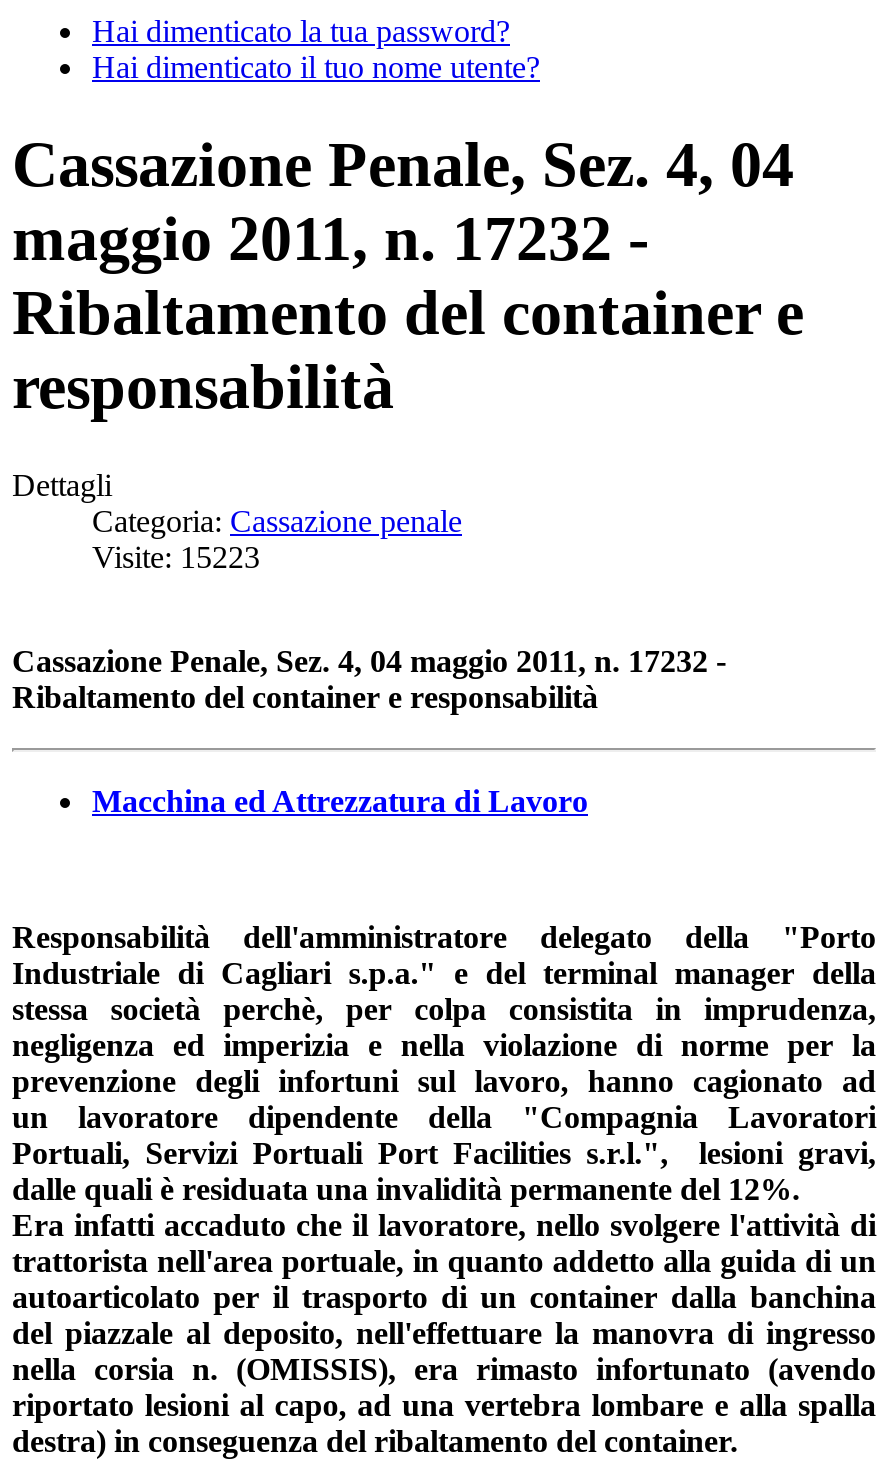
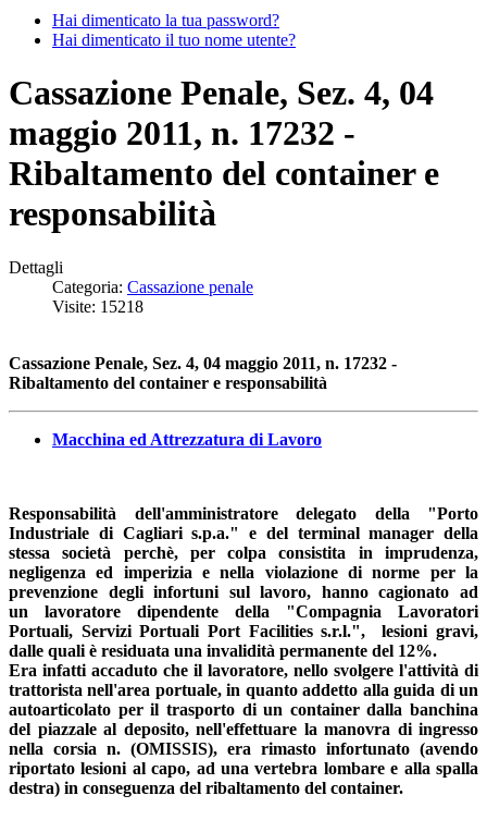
- Visite: 15223
+ Visite: 15218
